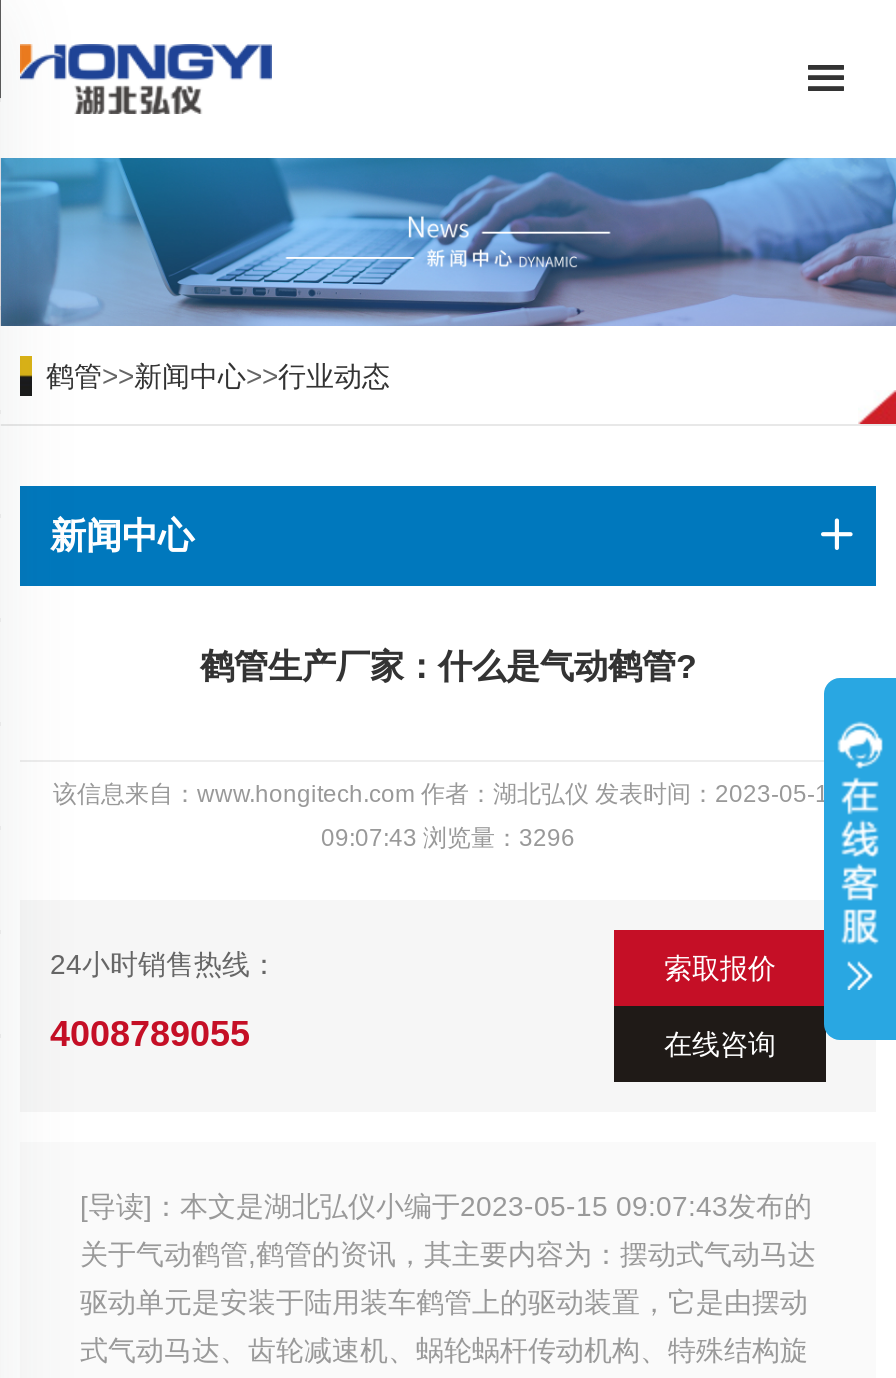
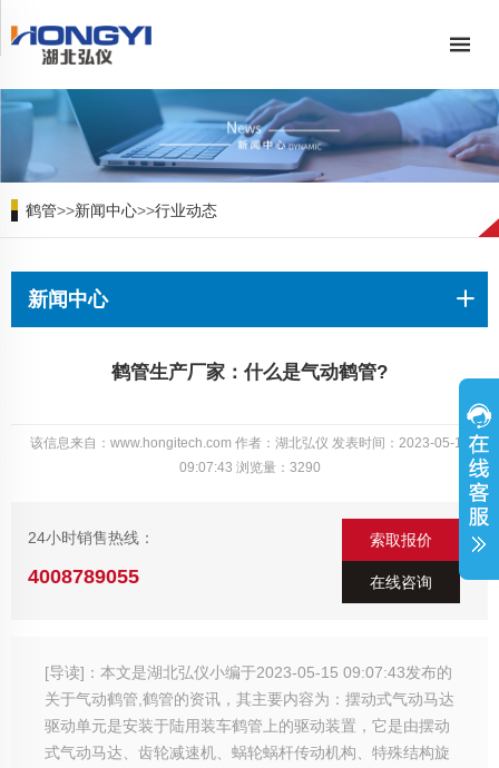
- 09:07:43 浏览量：3296
+ 09:07:43 浏览量：3290
